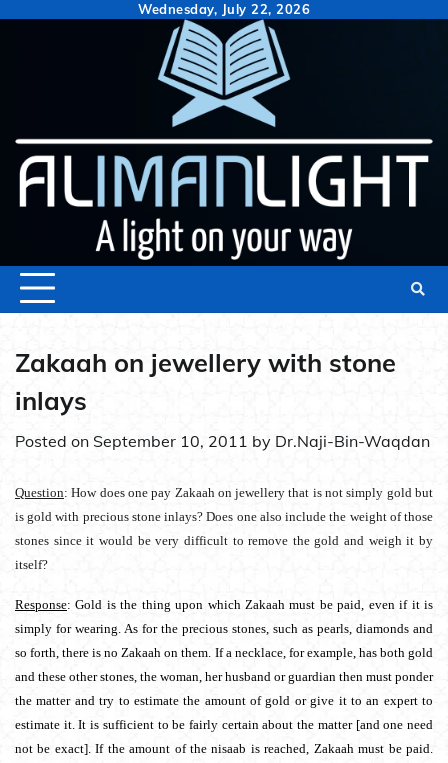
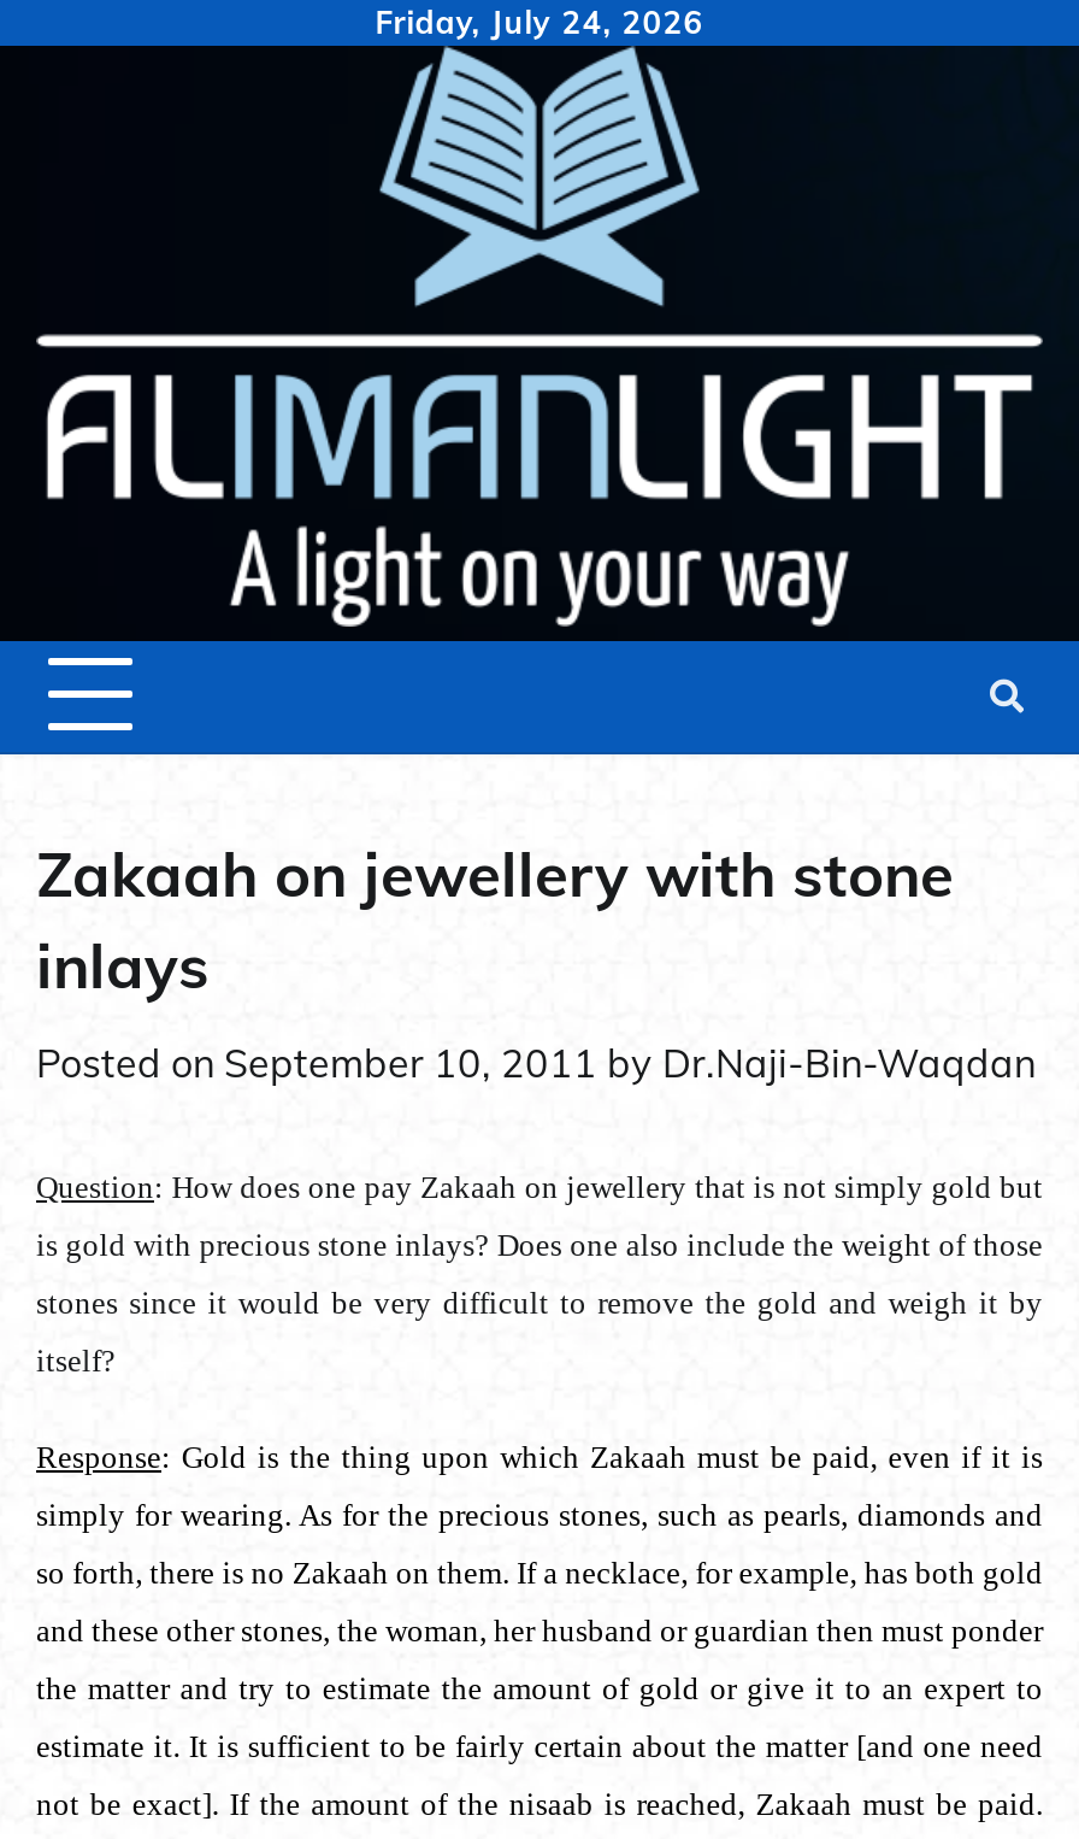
- Wednesday, July 22, 2026
+ Friday, July 24, 2026
